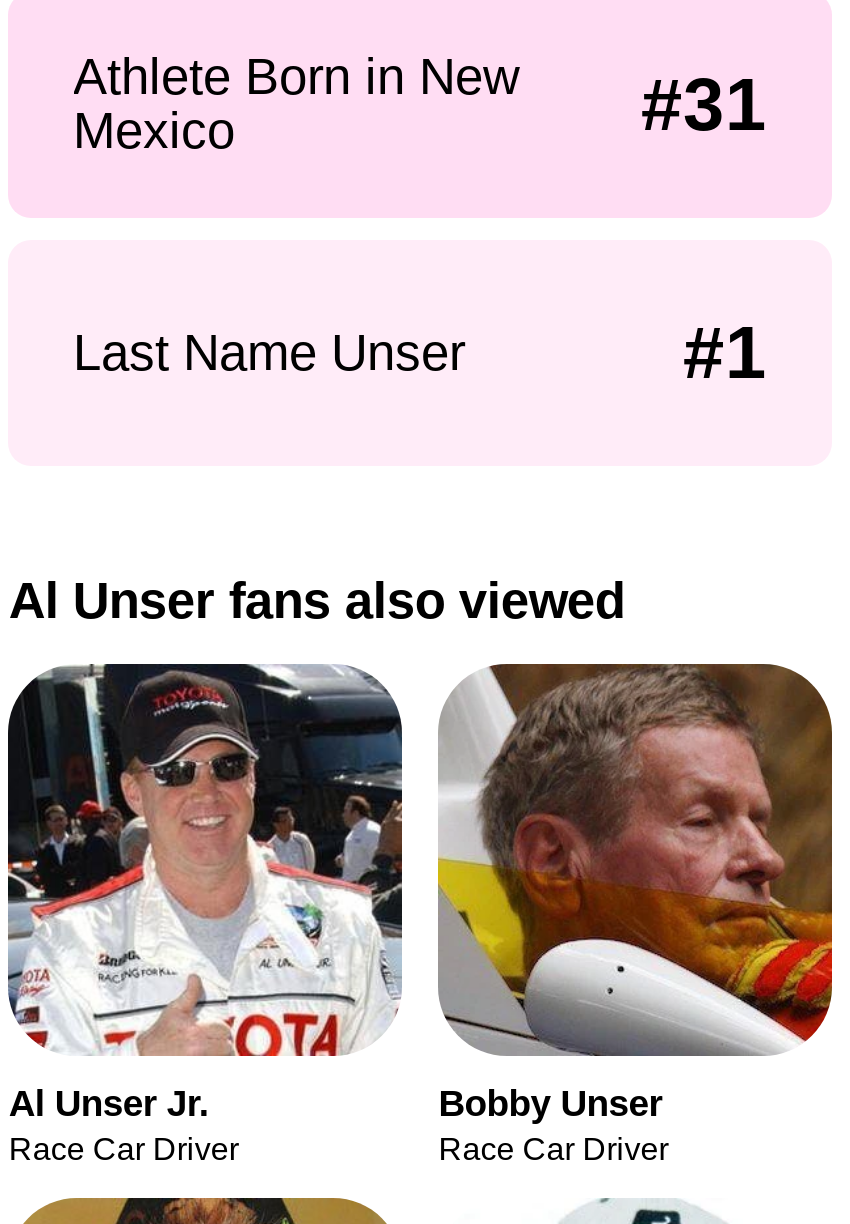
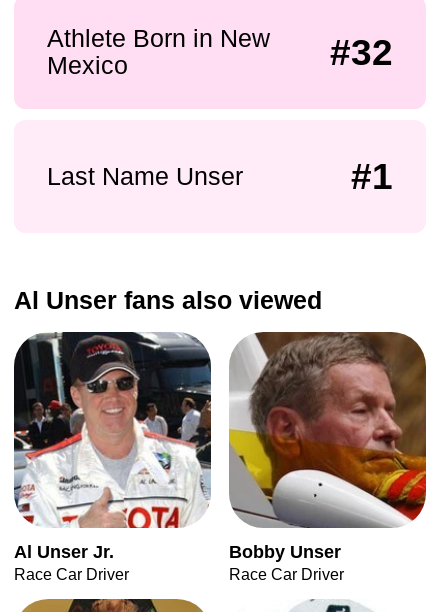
- #31
+ #32
